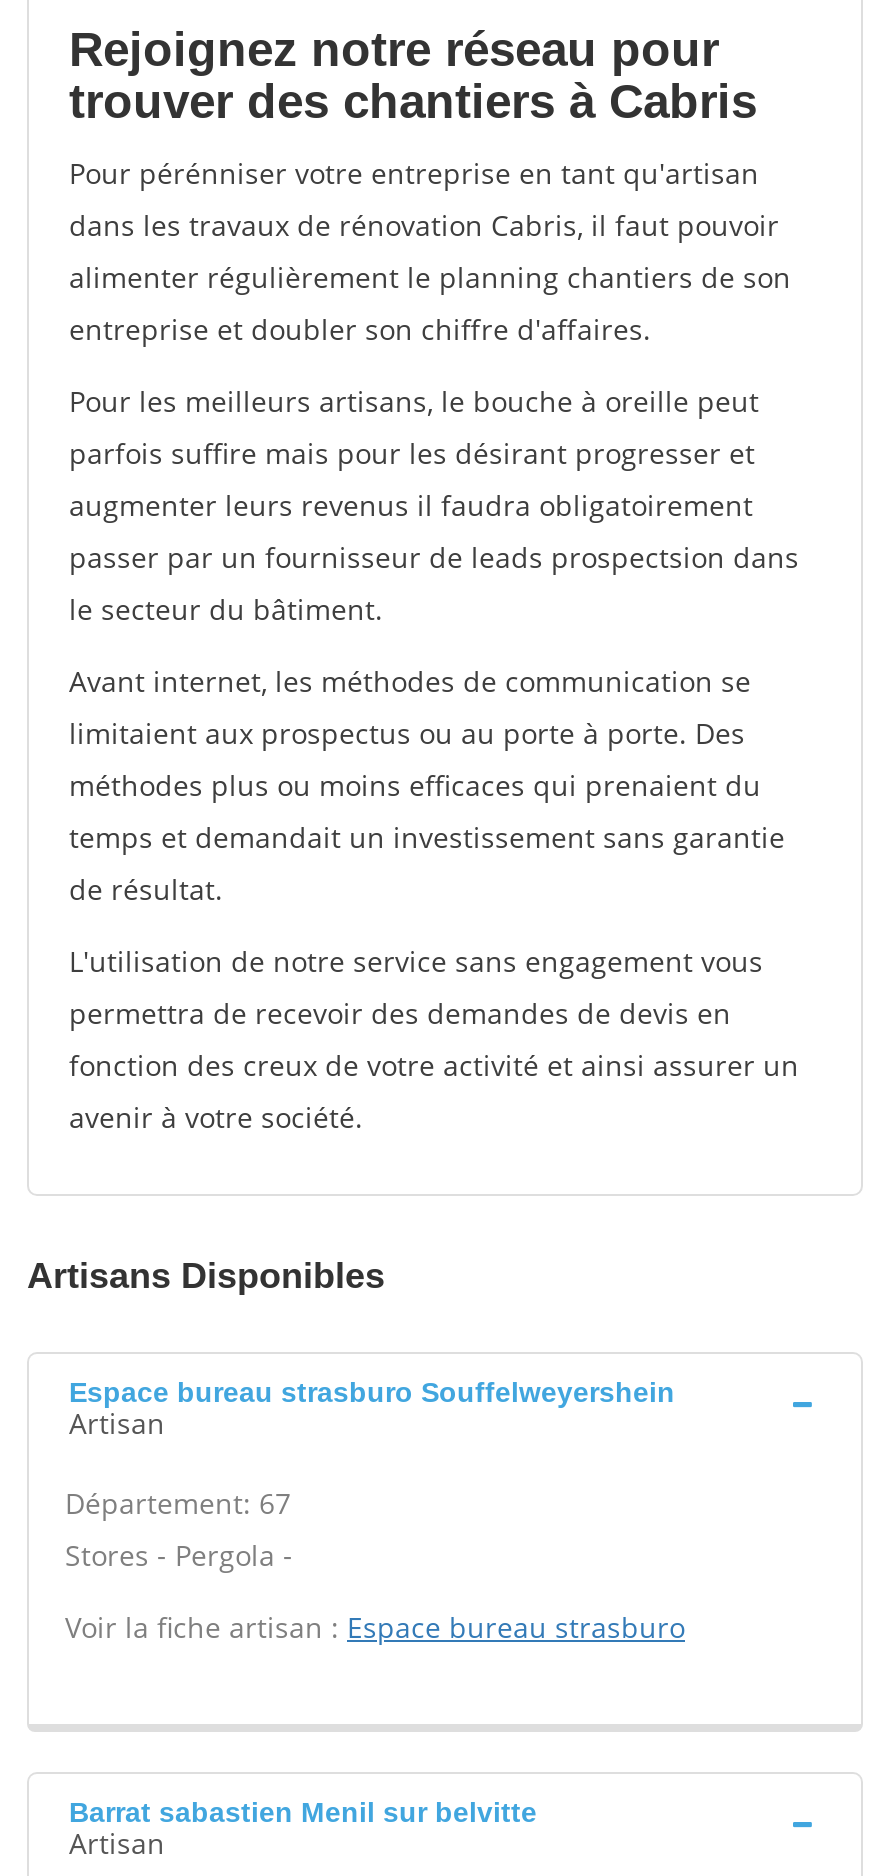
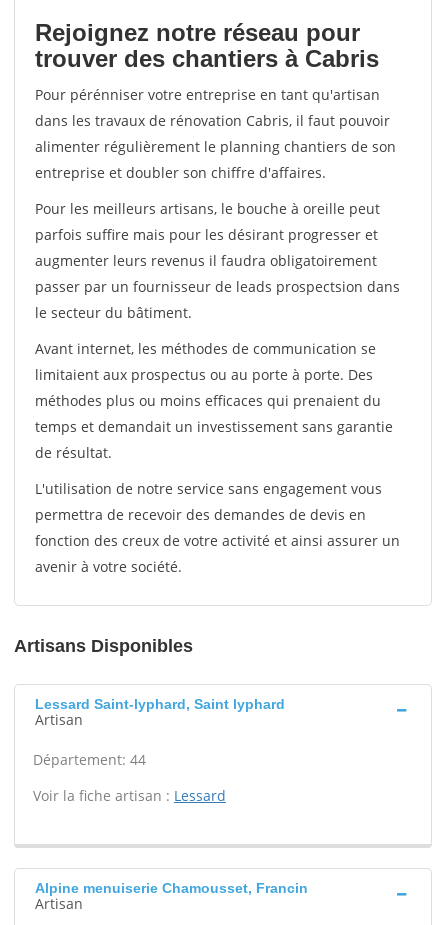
- Espace bureau strasburo Souffelweyershein
+ Lessard Saint-lyphard, Saint lyphard

- Département: 67
- Stores - Pergola -
+ Département: 44

- Voir la fiche artisan : Espace bureau strasburo
+ Voir la fiche artisan : Lessard

- Barrat sabastien Menil sur belvitte
+ Alpine menuiserie Chamousset, Francin
